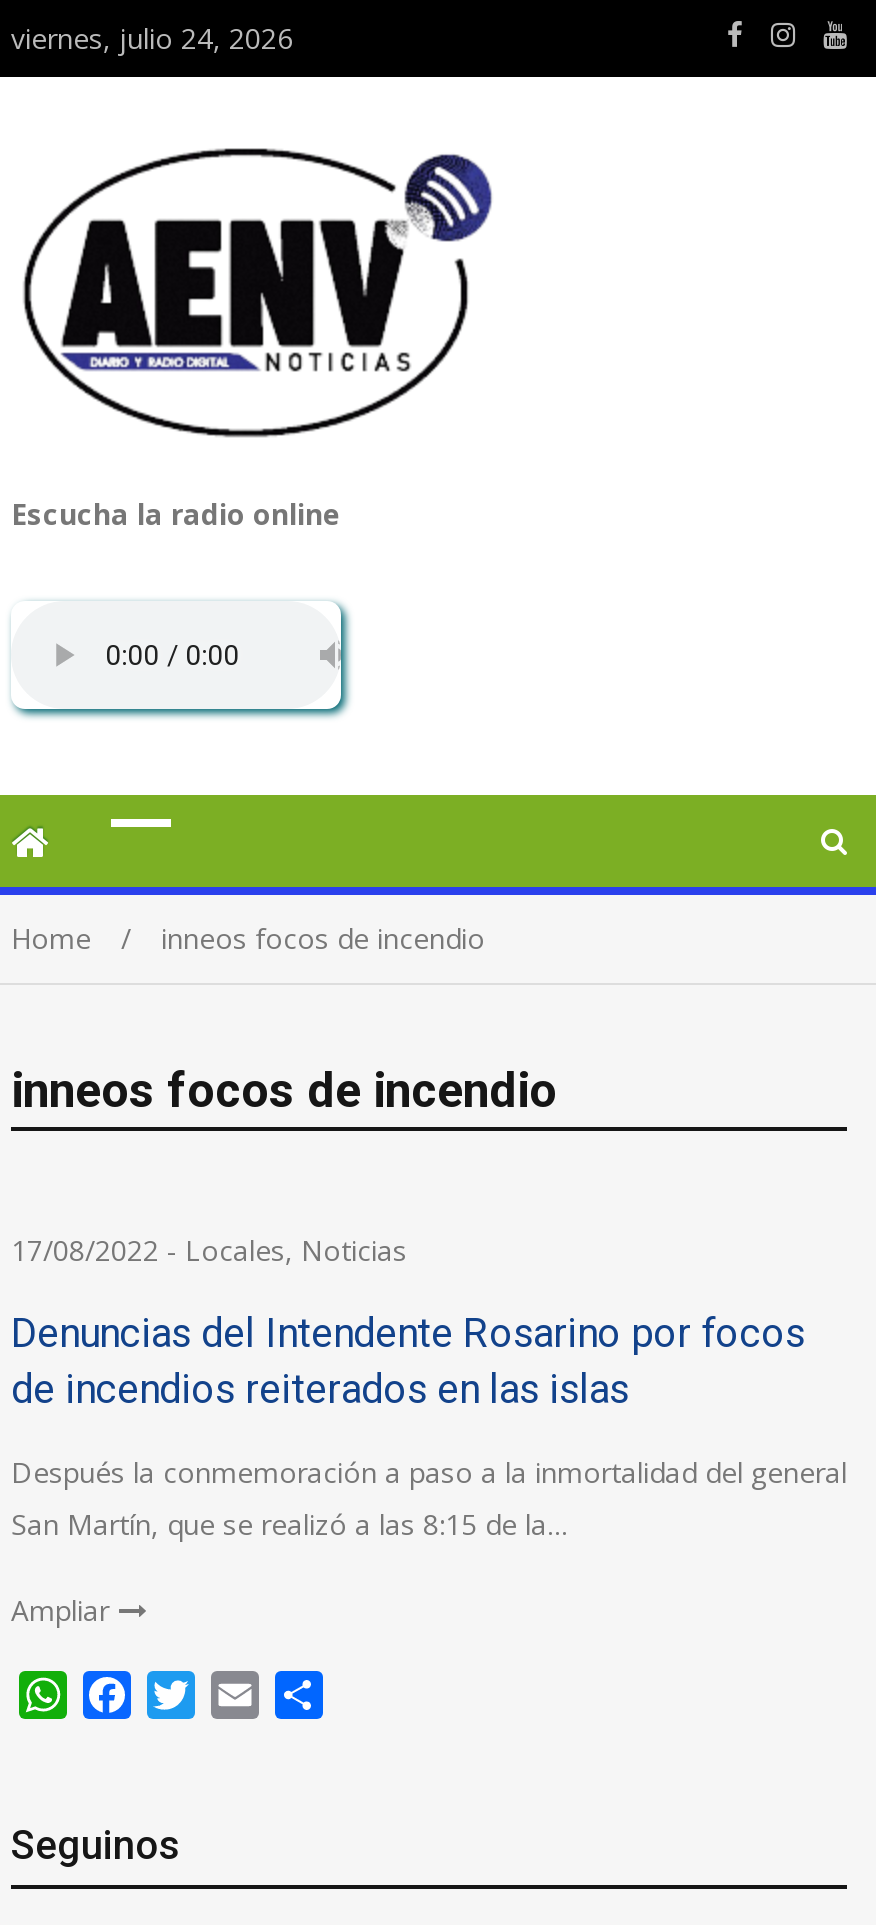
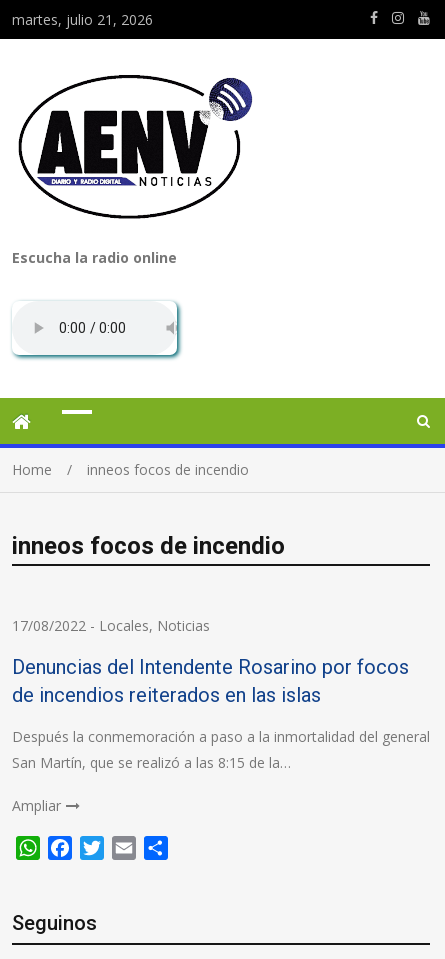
- viernes, julio 24, 2026
+ martes, julio 21, 2026
